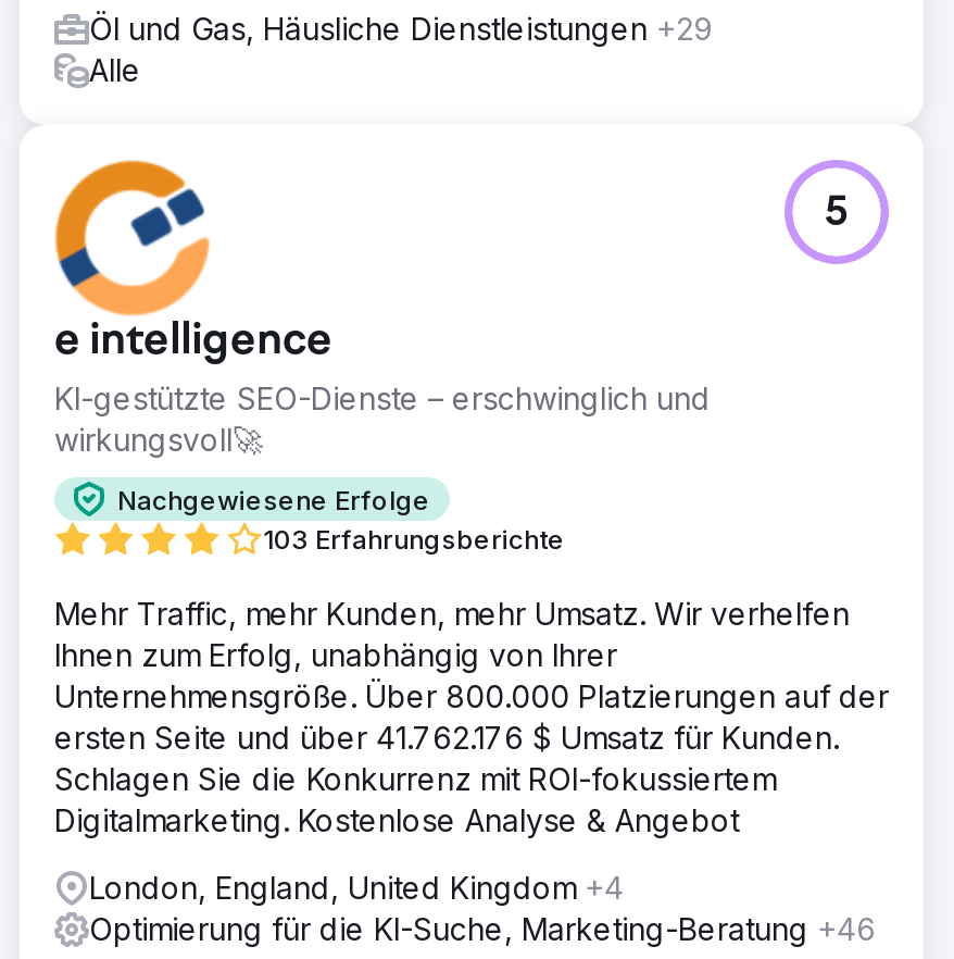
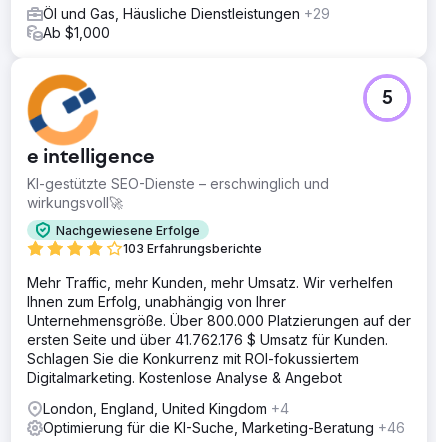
- Alle
+ Ab $1,000
